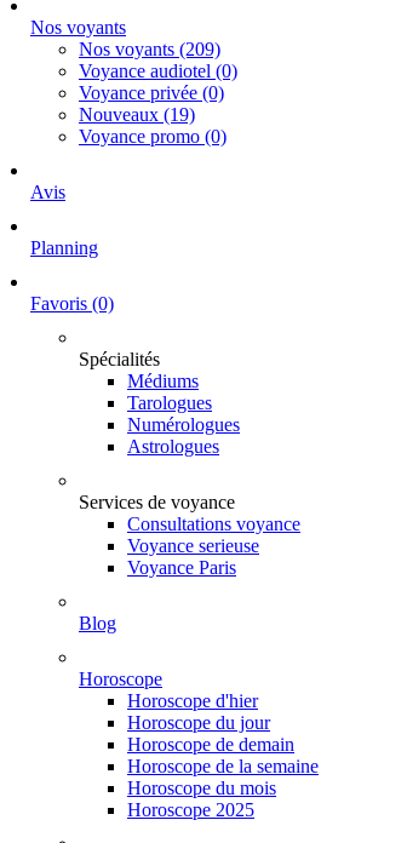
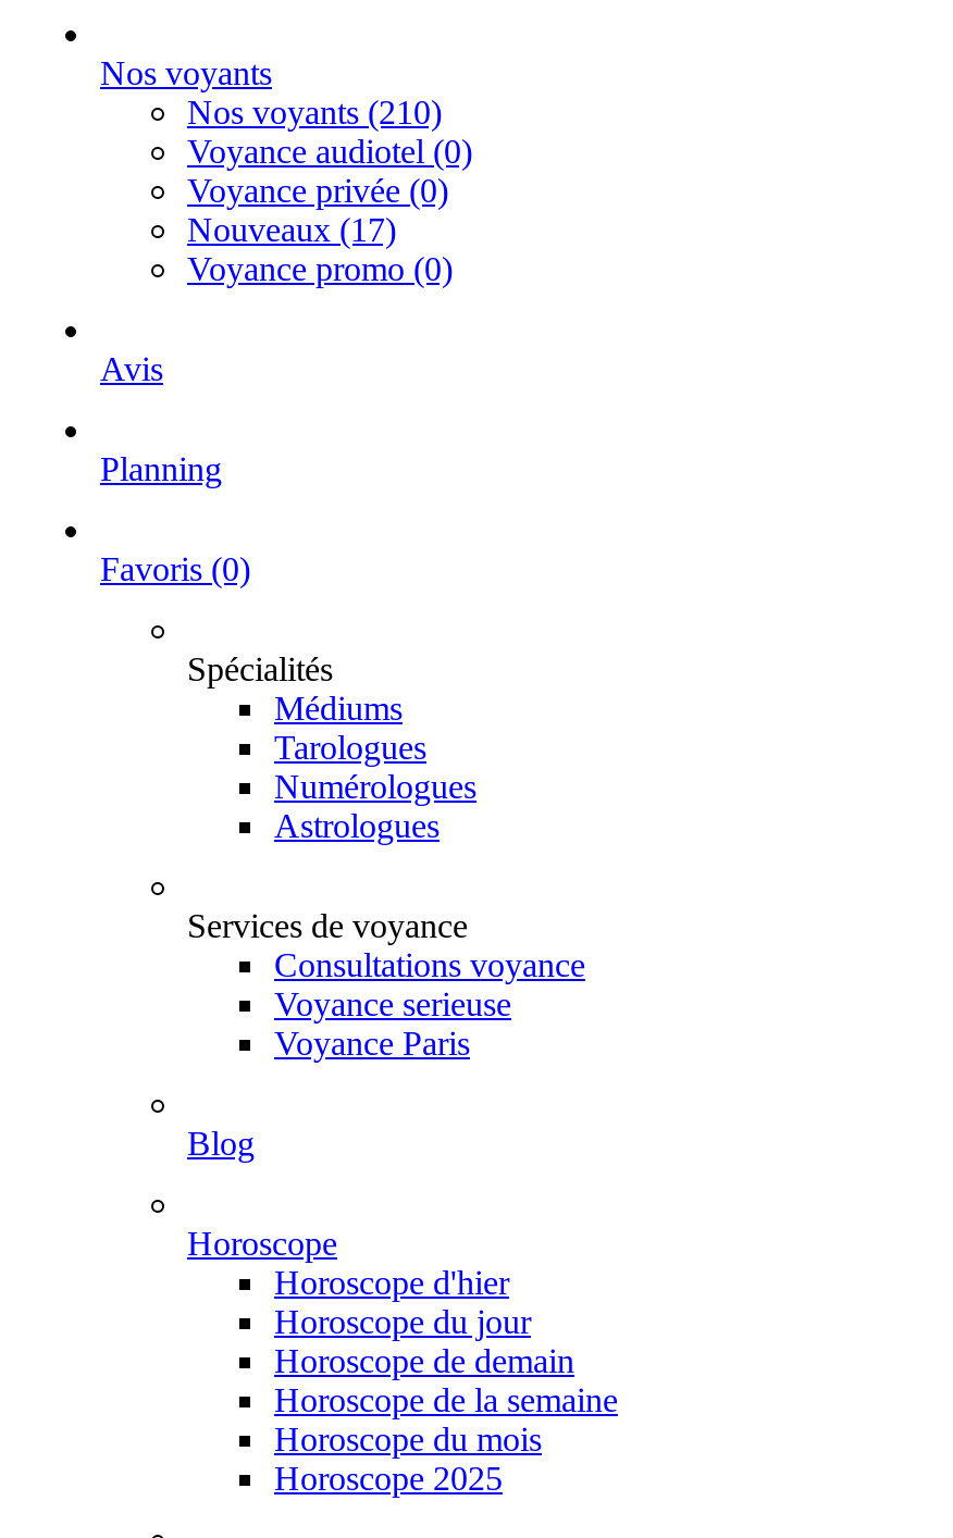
- Nos voyants (209)
+ Nos voyants (210)

- Nouveaux (19)
+ Nouveaux (17)
